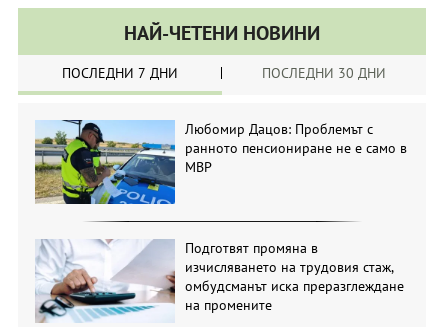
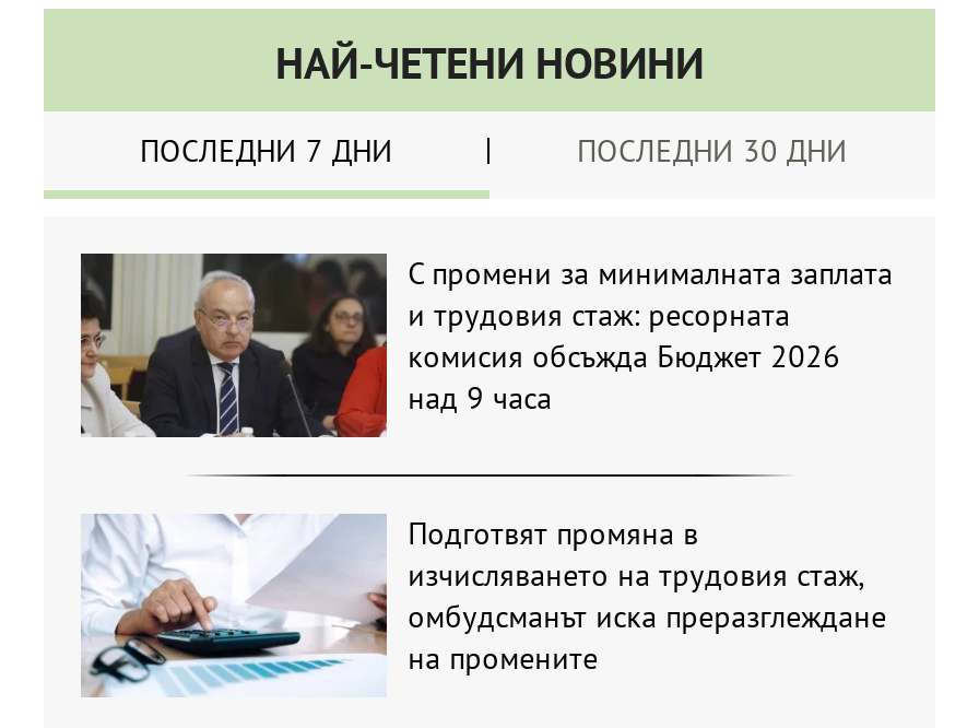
- [image]
- Любомир Дацов: Проблемът с
- ранното пенсиониране не е само в
- МВР
+ [image]
+ С промени за минималната заплата
+ и трудовия стаж: ресорната
+ комисия обсъжда Бюджет 2026
+ над 9 часа
